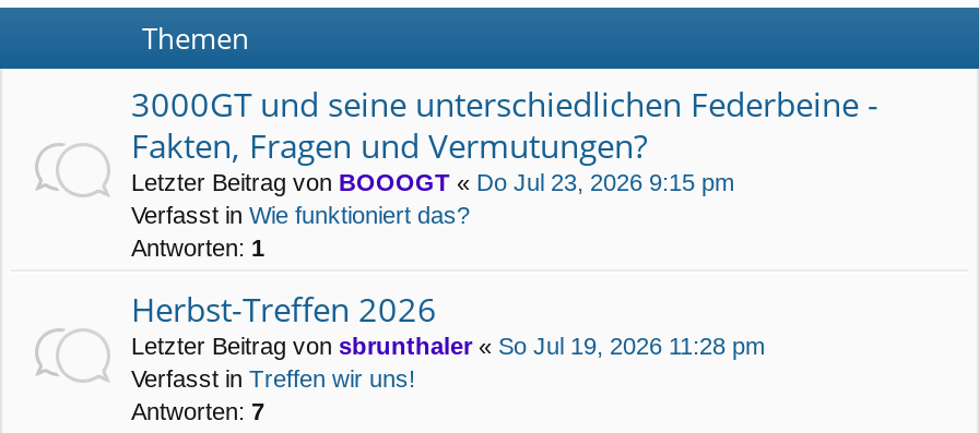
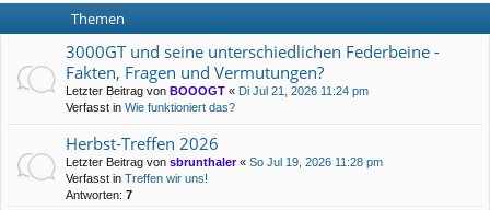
- Letzter Beitrag von BOOOGT «Do Jul 23, 2026 9:15 pm
+ Letzter Beitrag von BOOOGT «Di Jul 21, 2026 11:24 pm

- Antworten: 1
